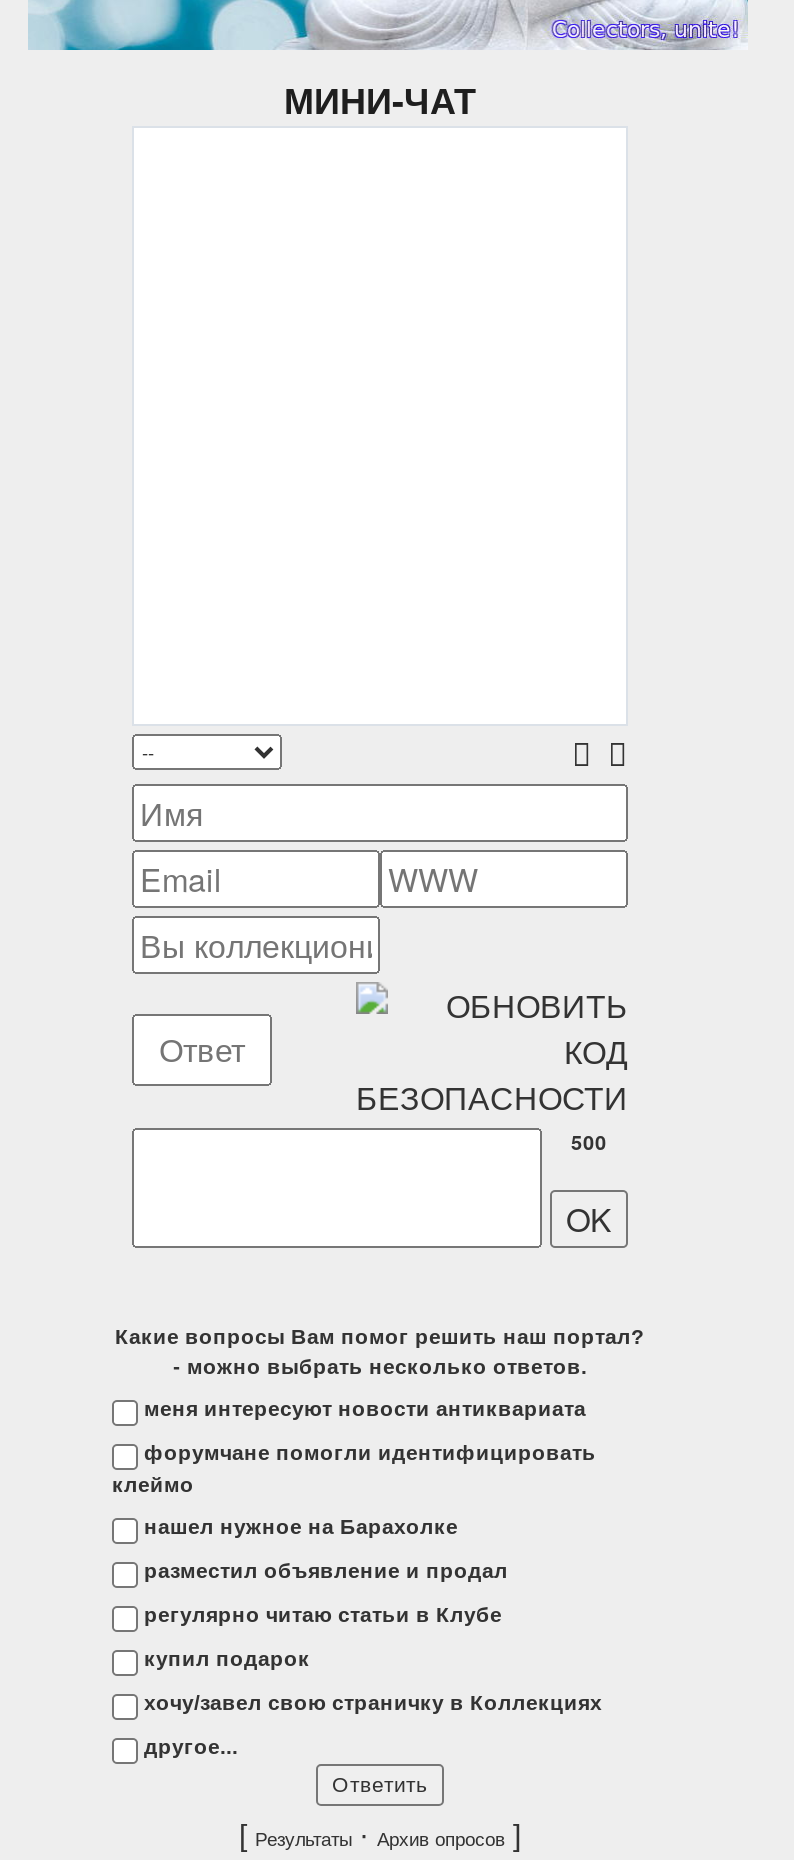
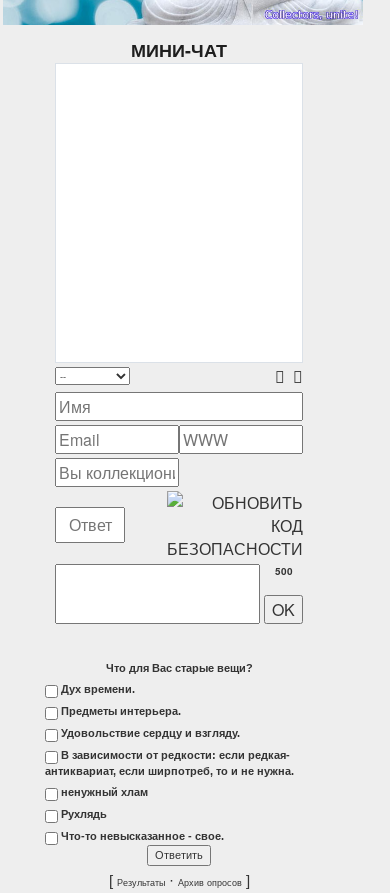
- Какие вопросы Вам помог решить наш портал?
- - можно выбрать несколько ответов.
- меня интересуют новости антиквариата
- форумчане помогли идентифицировать
- клеймо
- нашел нужное на Барахолке
- разместил объявление и продал
- регулярно читаю статьи в Клубе
- купил подарок
- хочу/завел свою страничку в Коллекциях
- другое...
+ Что для Вас старые вещи?
+ Дух времени.
+ Предметы интерьера.
+ Удовольствие сердцу и взгляду.
+ В зависимости от редкости: если редкая-
+ антиквариат, если ширпотреб, то и не нужна.
+ ненужный хлам
+ Рухлядь
+ Что-то невысказанное - свое.
